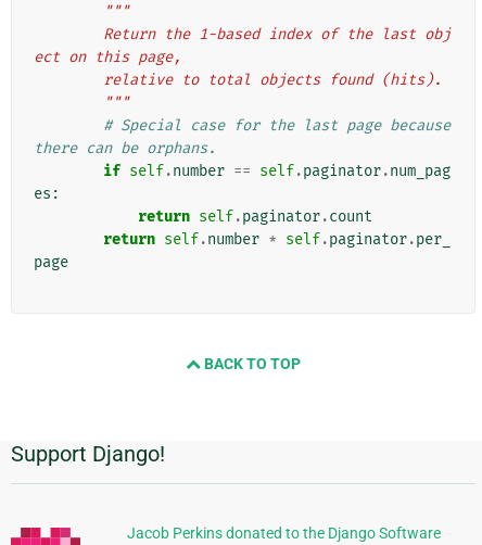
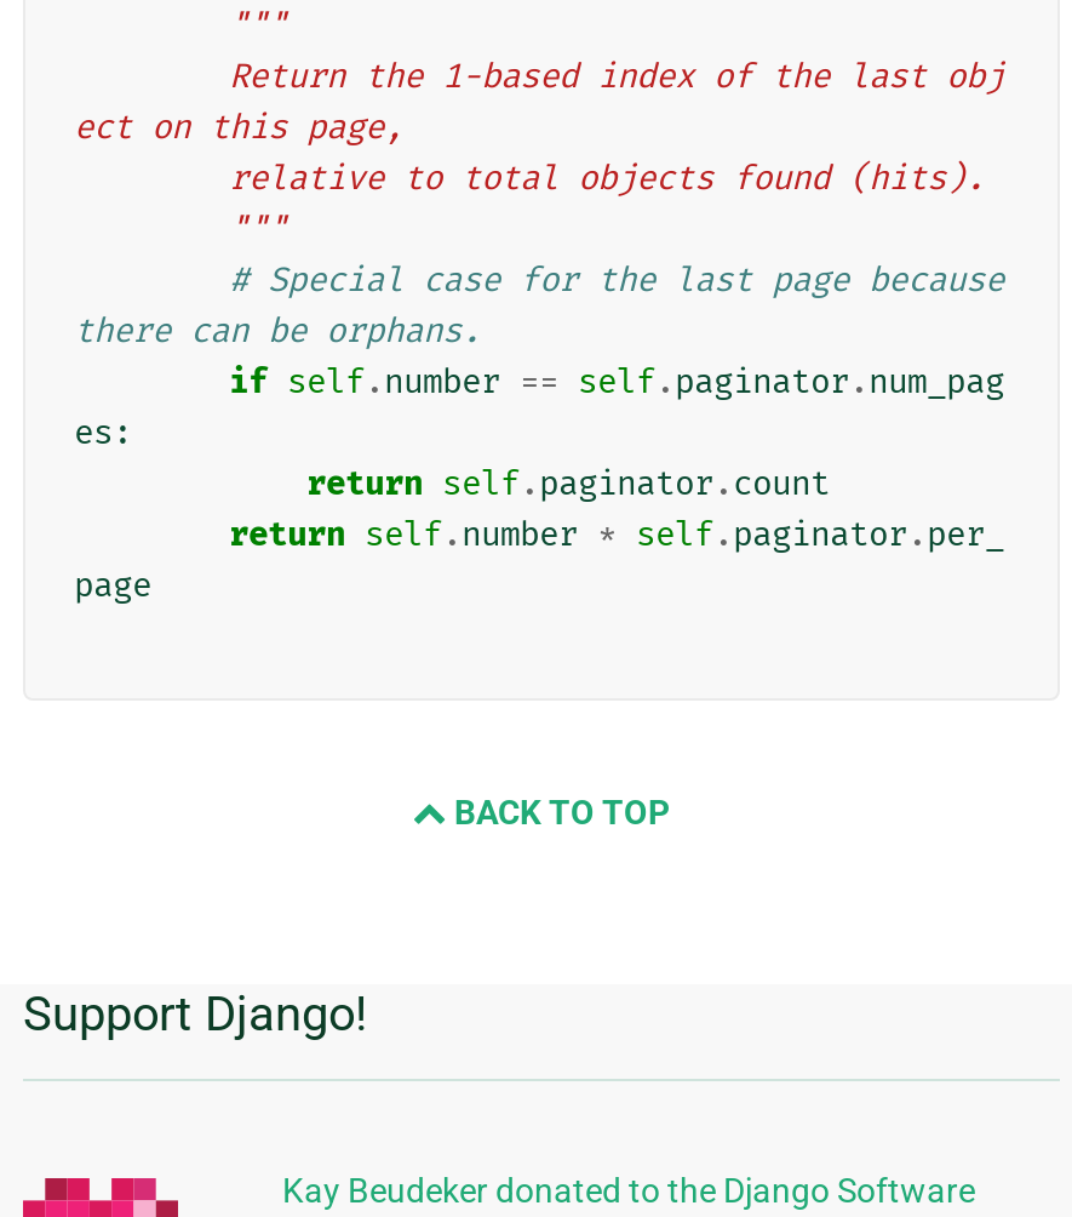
- Jacob Perkins donated to the Django Software
+ Kay Beudeker donated to the Django Software
